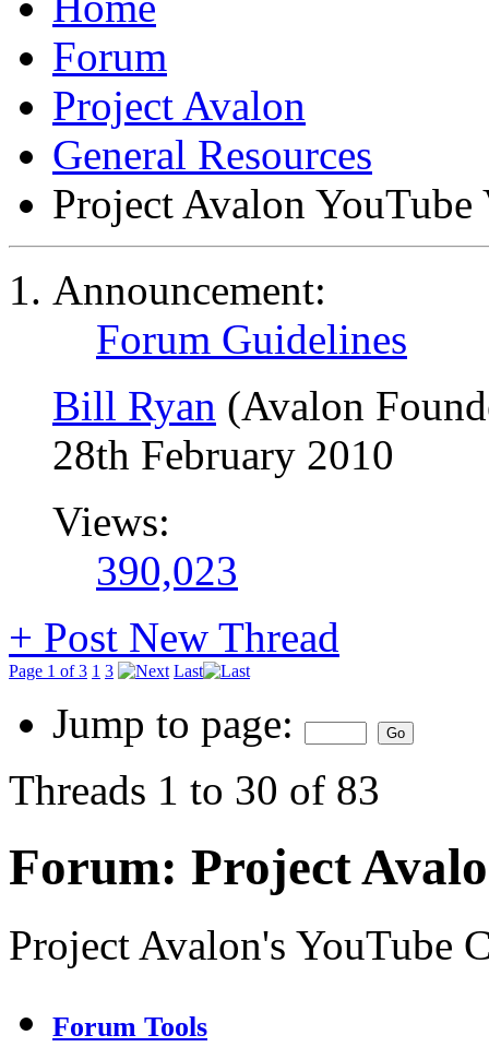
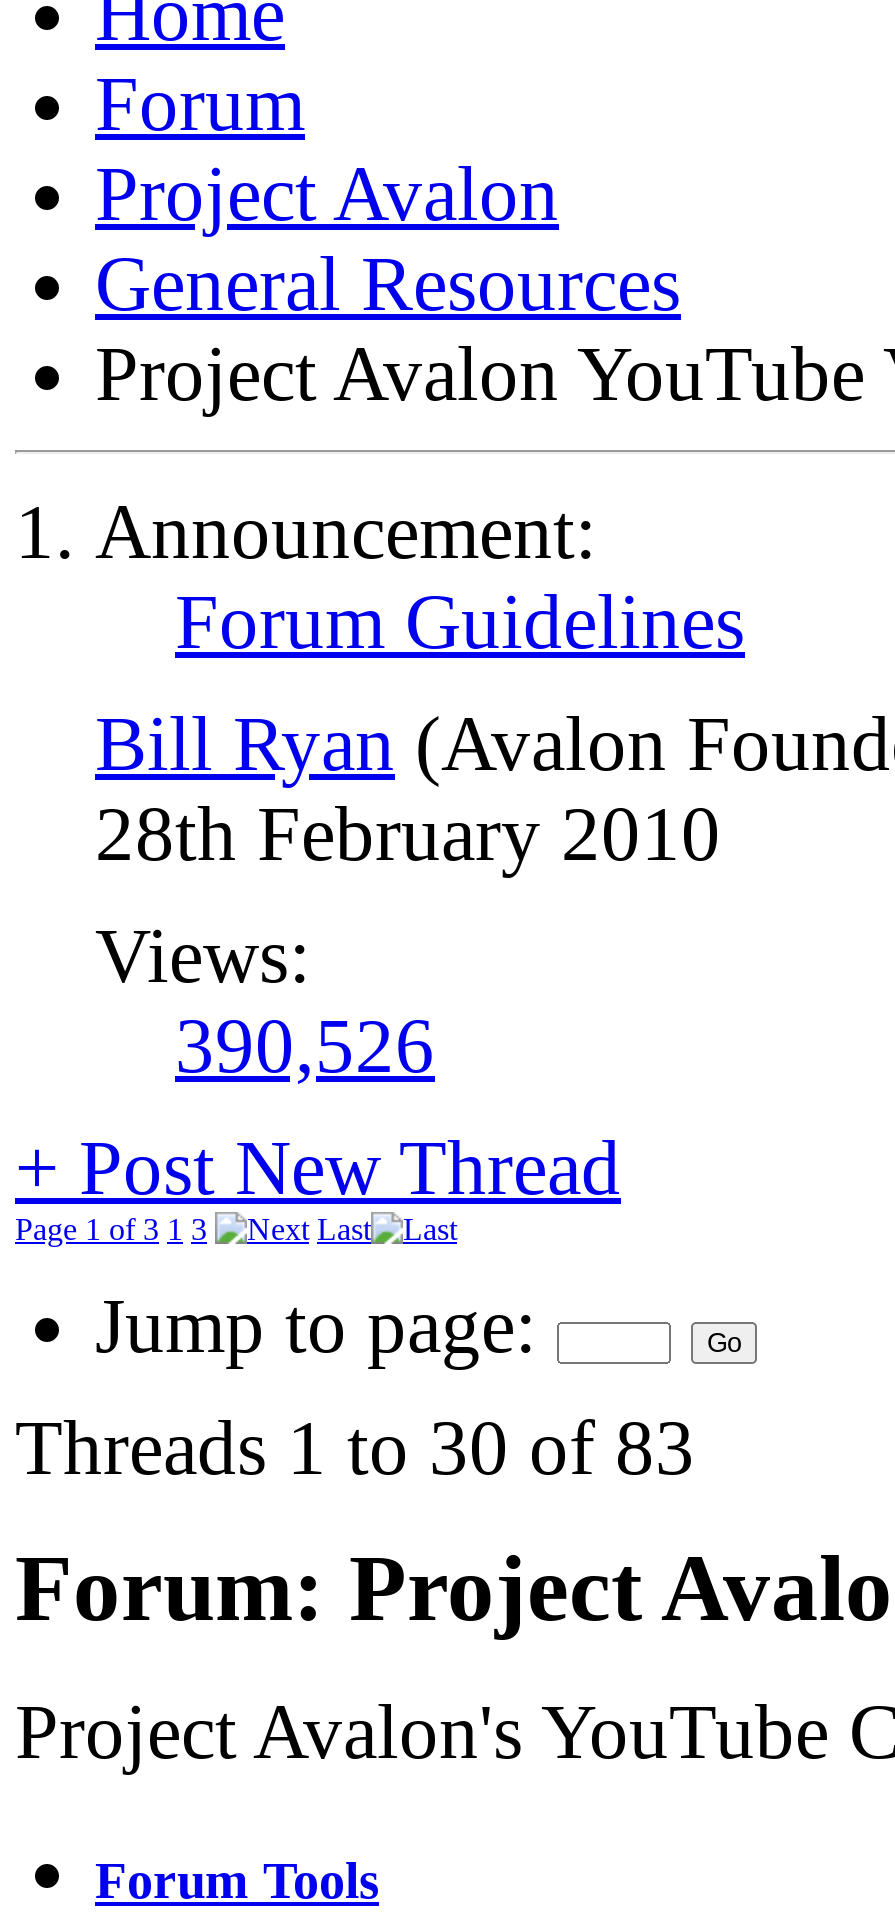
- 390,023
+ 390,526
